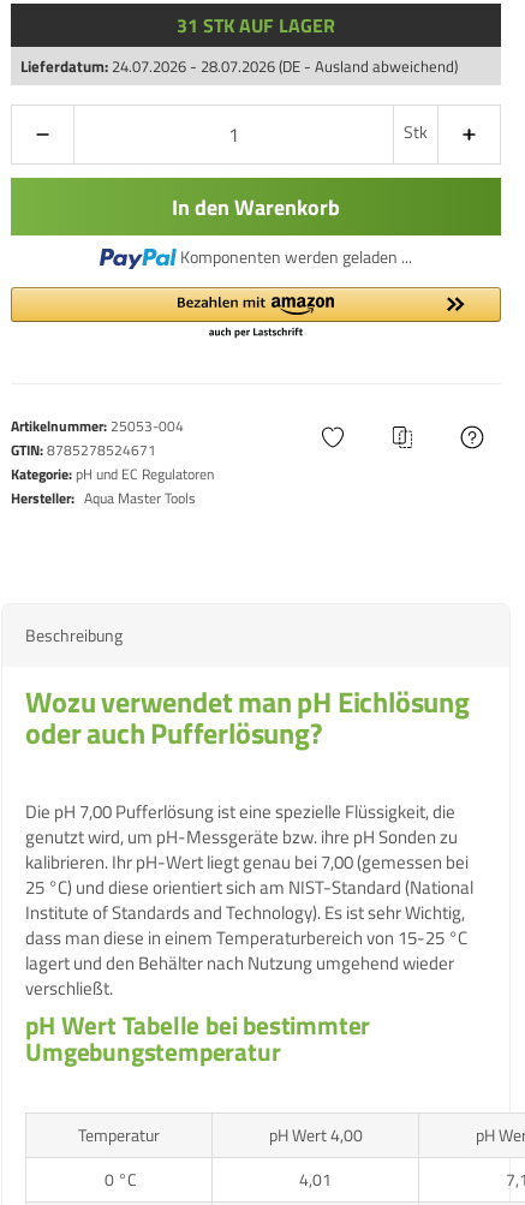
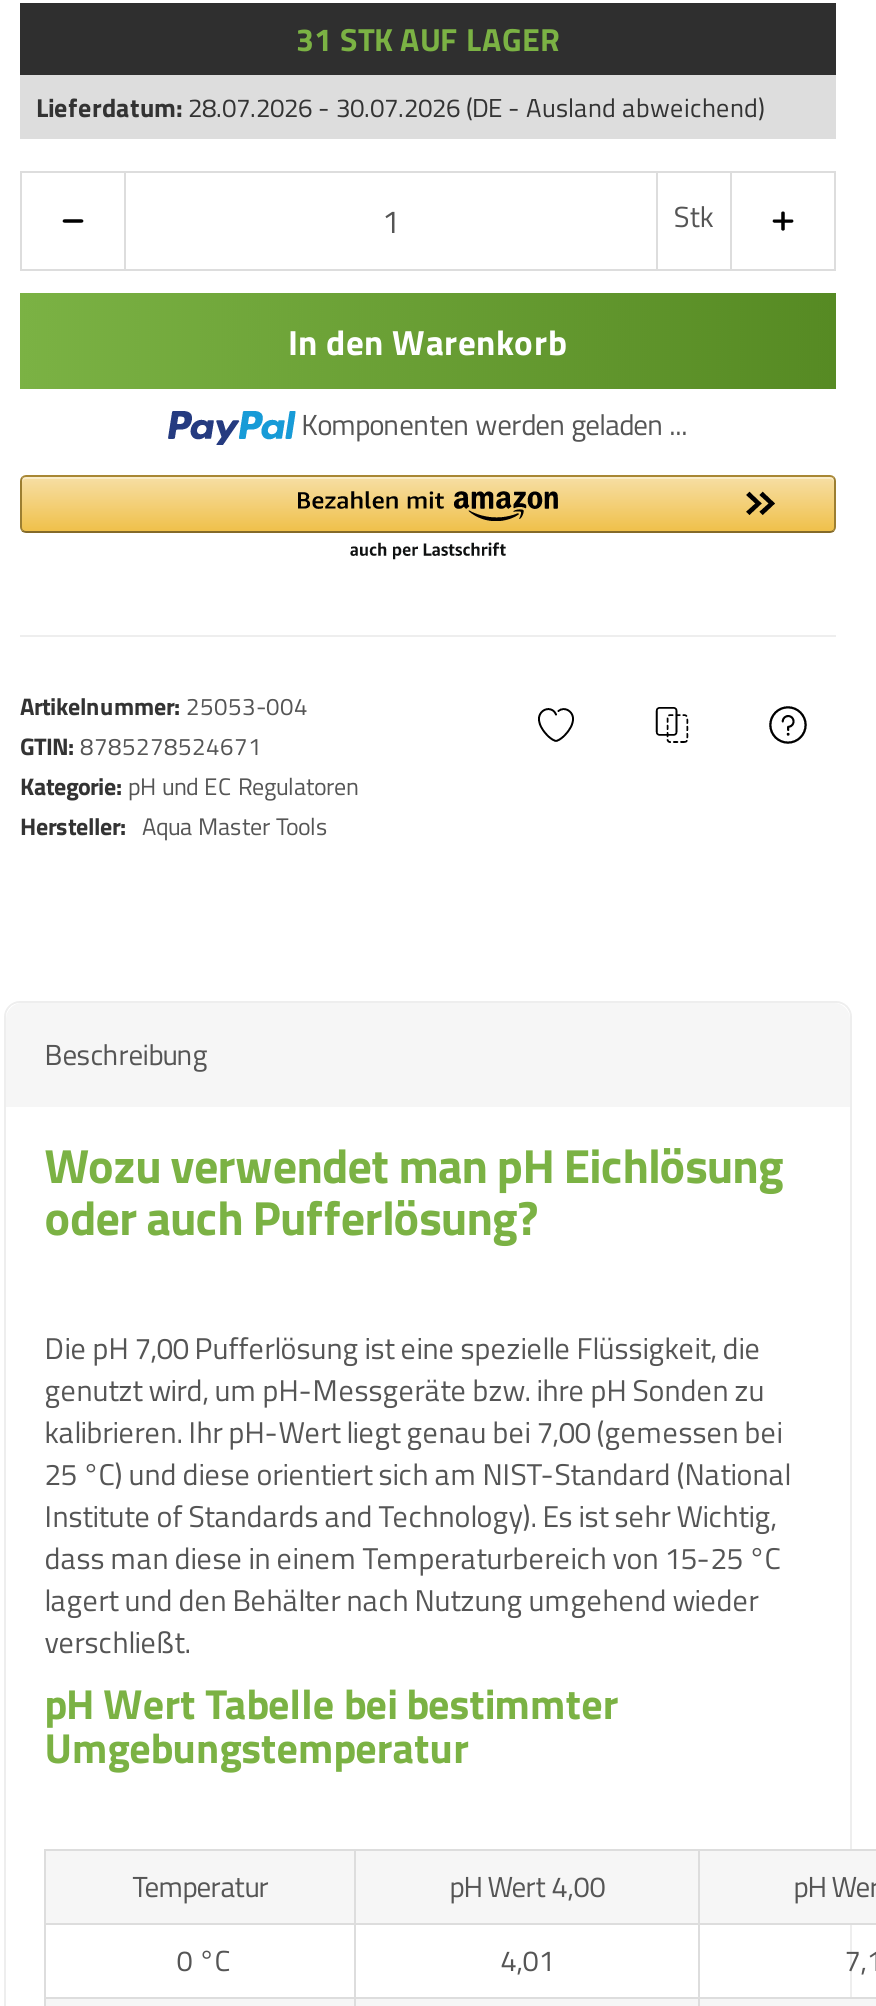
- Lieferdatum: 24.07.2026 - 28.07.2026 (DE - Ausland abweichend)
+ Lieferdatum: 28.07.2026 - 30.07.2026 (DE - Ausland abweichend)
